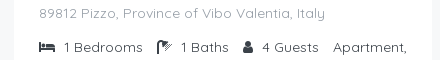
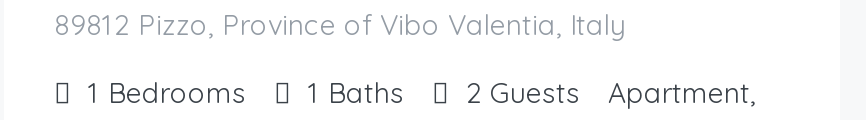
- 4 Guests
+ 2 Guests
